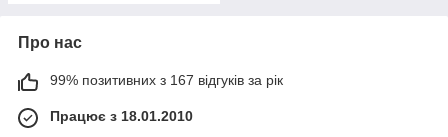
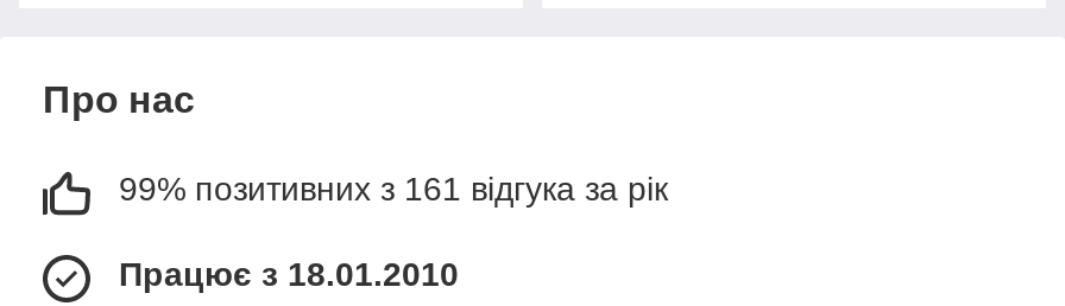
- 99% позитивних з 167 відгуків за рік
+ 99% позитивних з 161 відгука за рік
